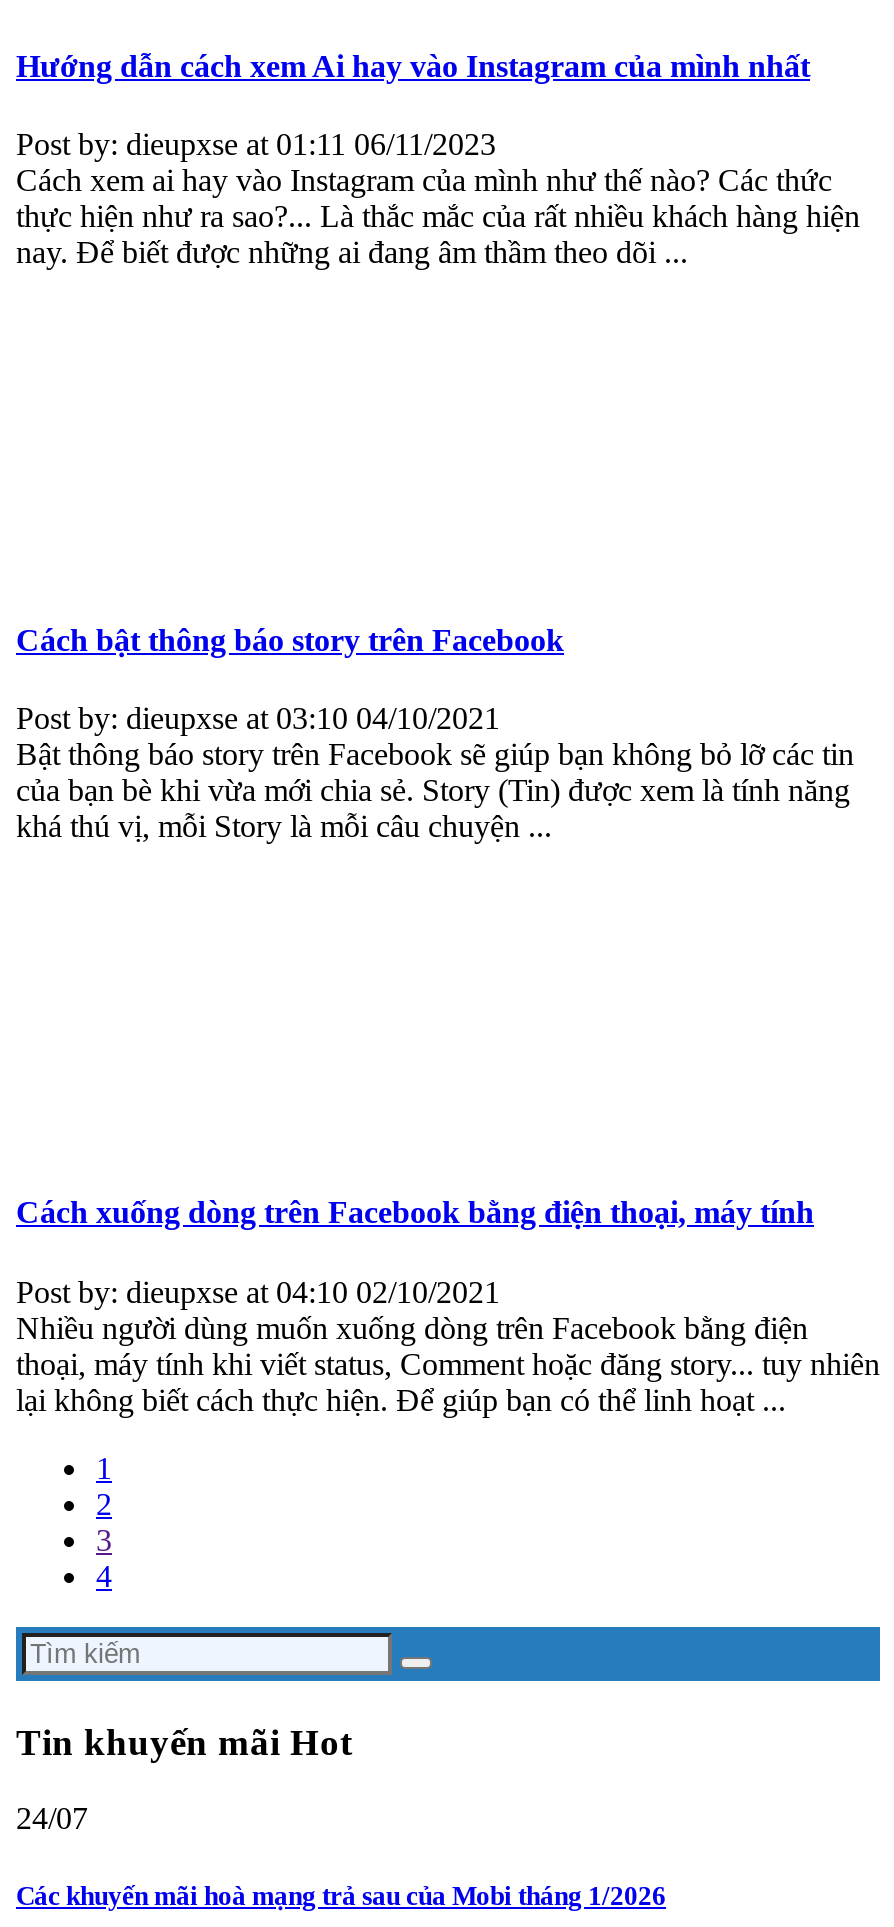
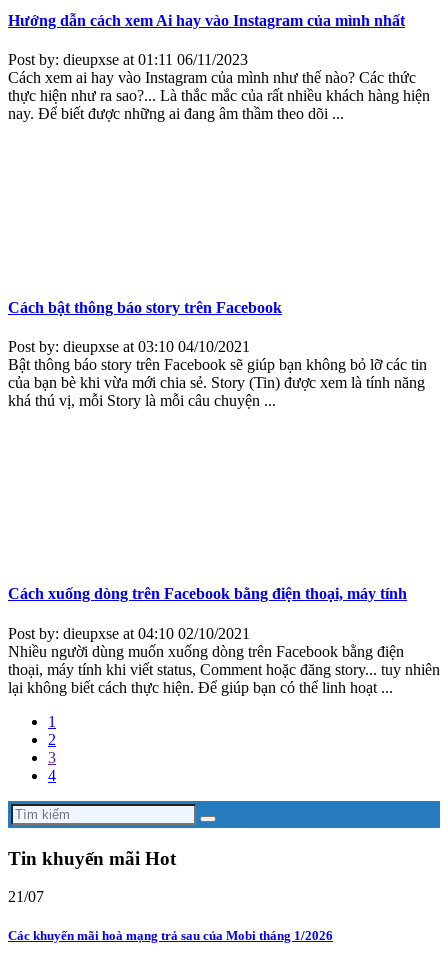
- 24/07
+ 21/07
